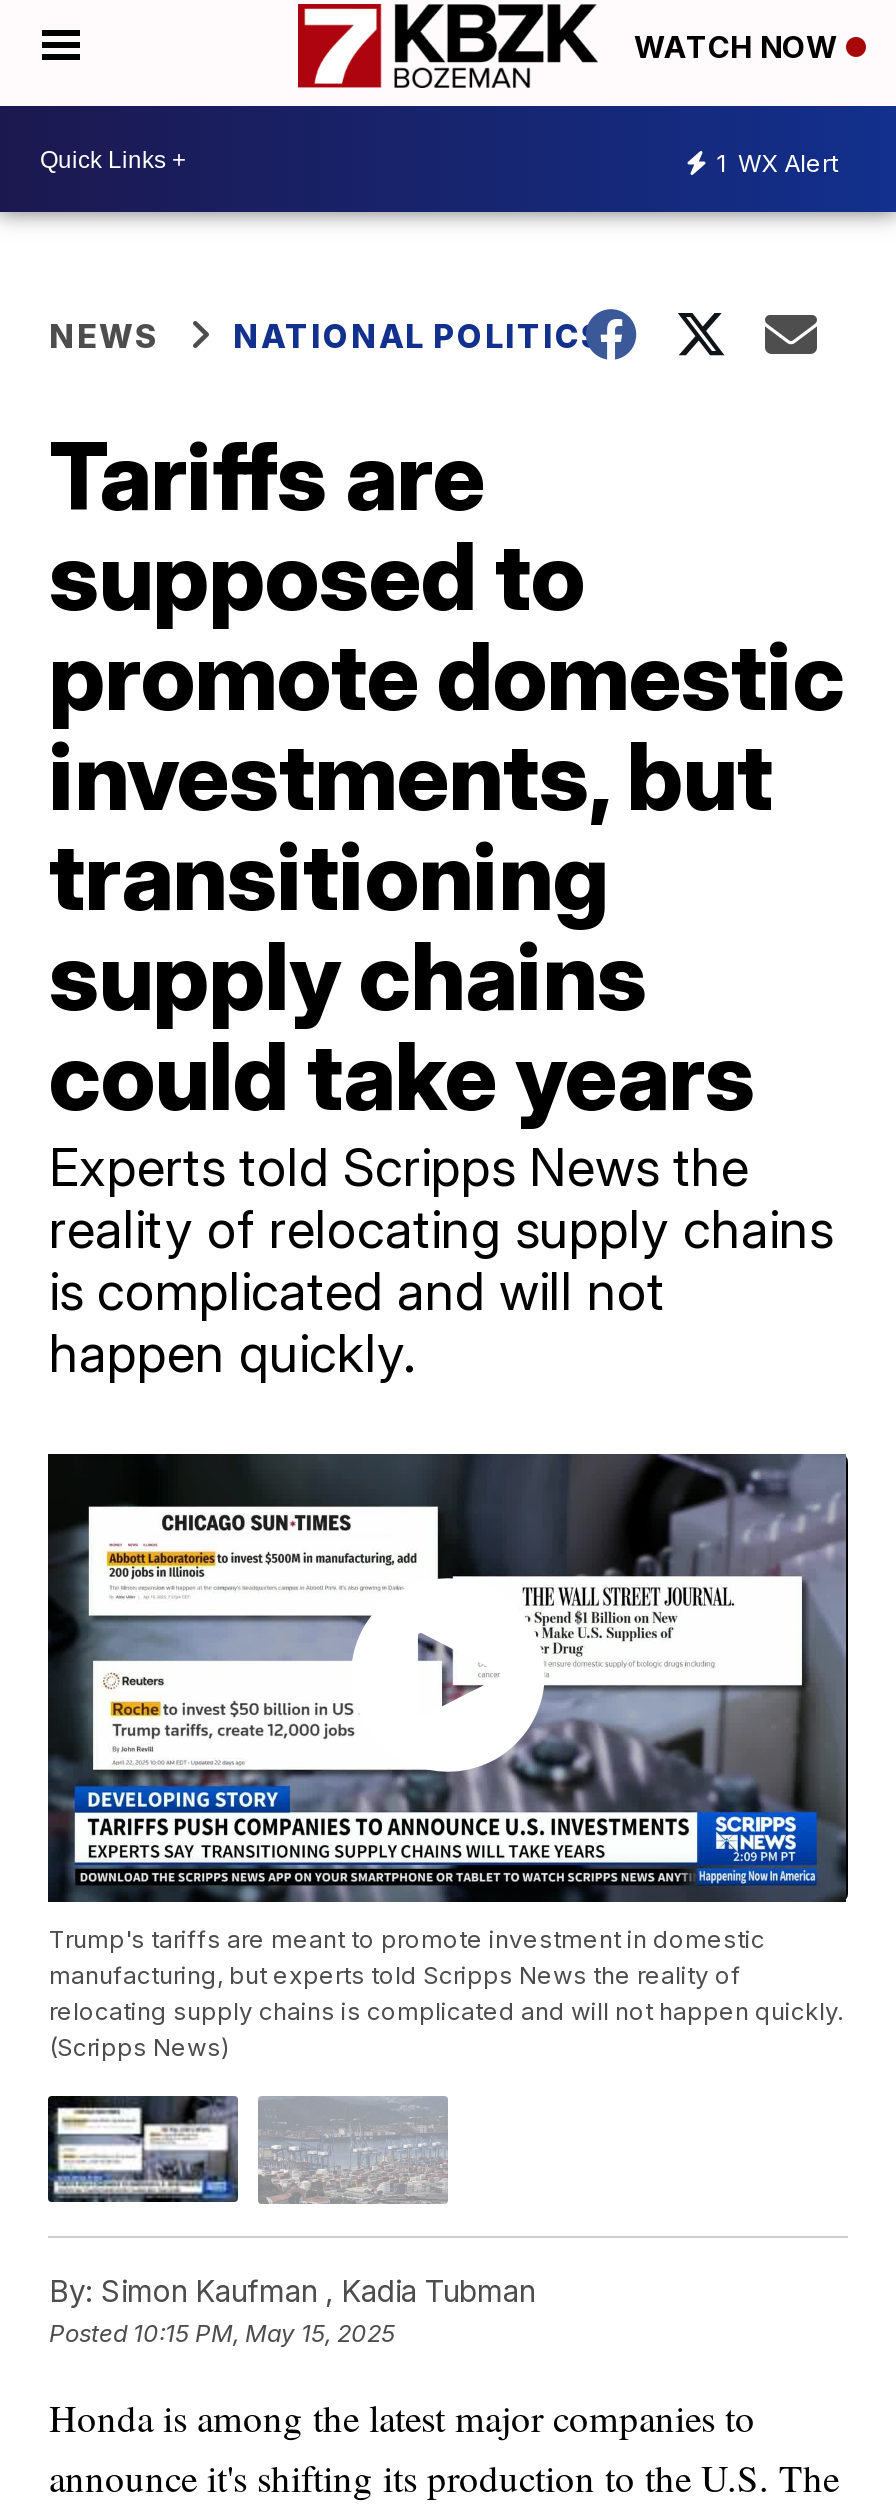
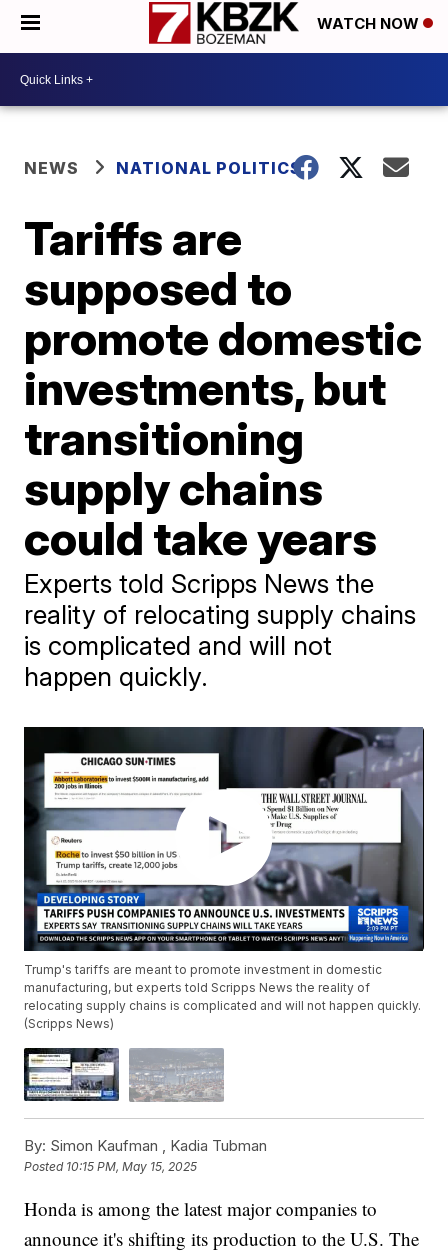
- 1 WX Alert
